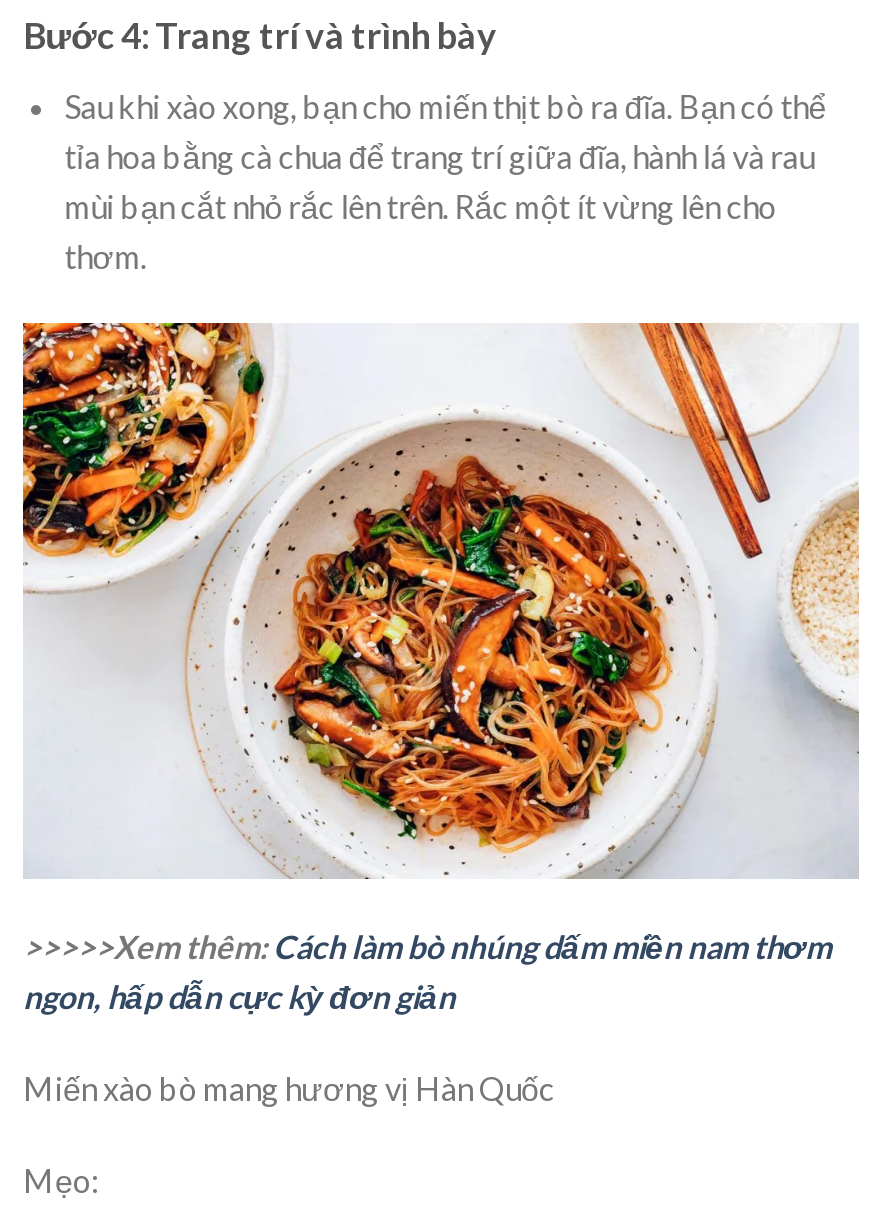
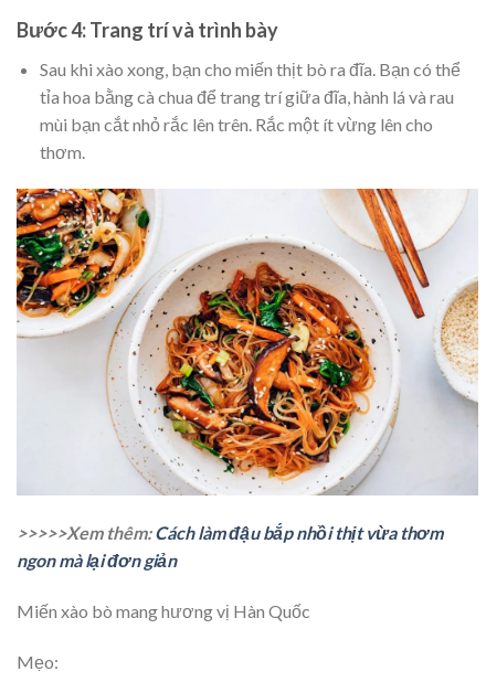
- >>>>>Xem thêm: Cách làm bò nhúng dấm miền nam thơm
- ngon, hấp dẫn cực kỳ đơn giản
+ >>>>>Xem thêm: Cách làm đậu bắp nhồi thịt vừa thơm
+ ngon mà lại đơn giản
